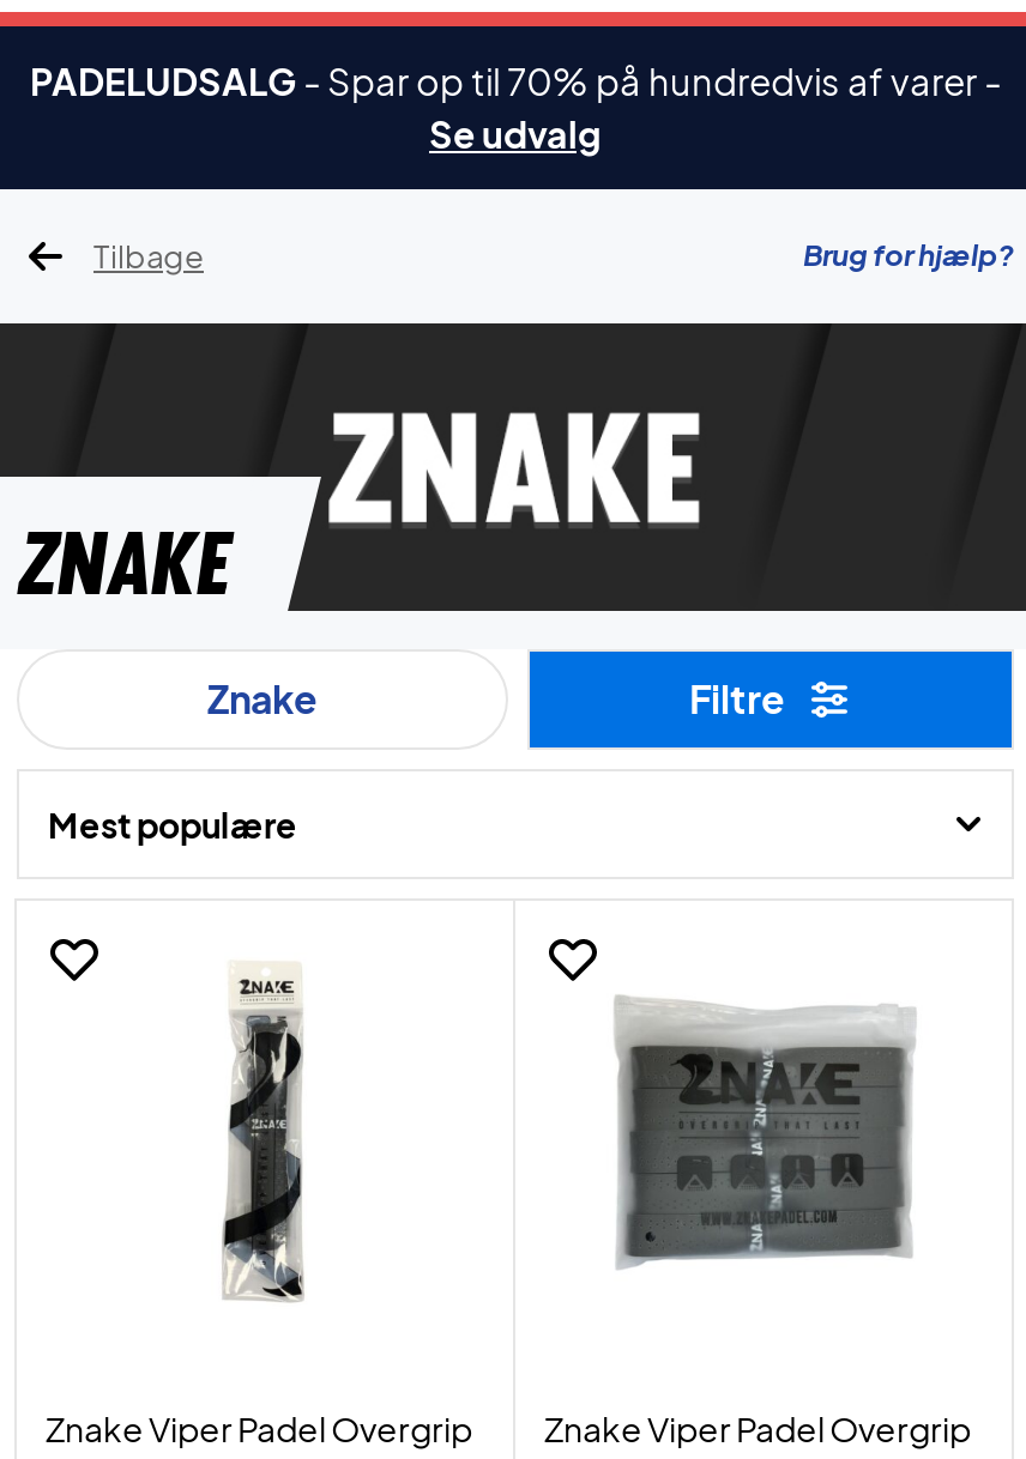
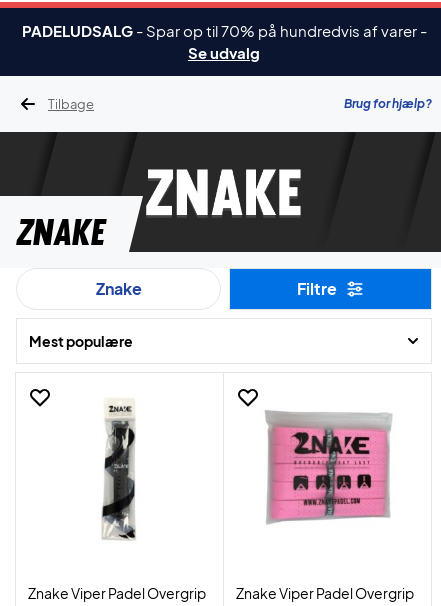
- [image]
+ [image]
